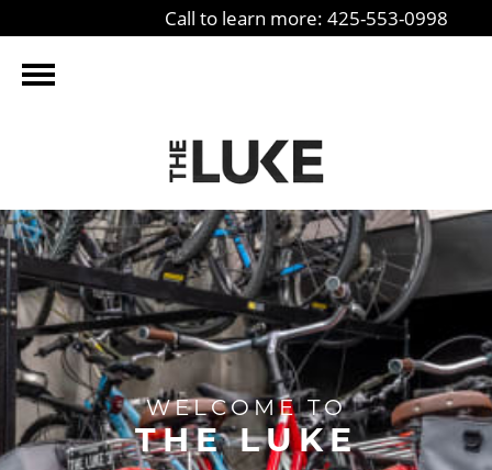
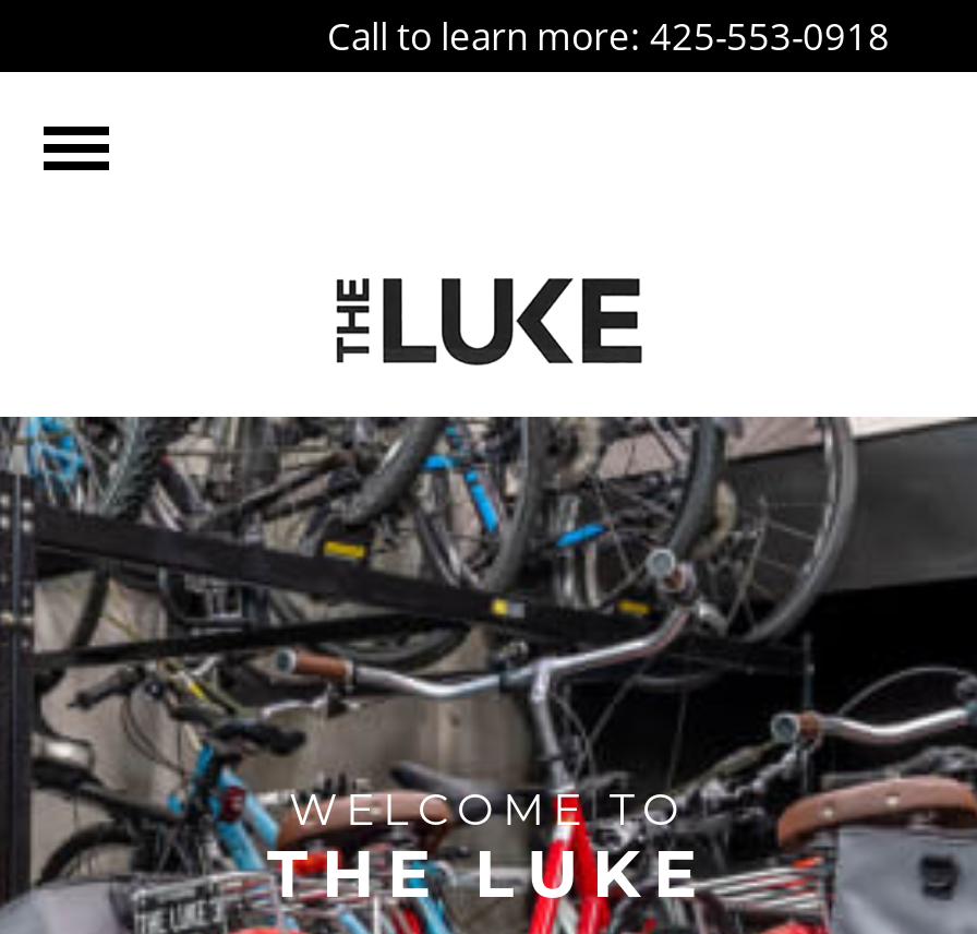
- Call to learn more: 425-553-0998
+ Call to learn more: 425-553-0918
